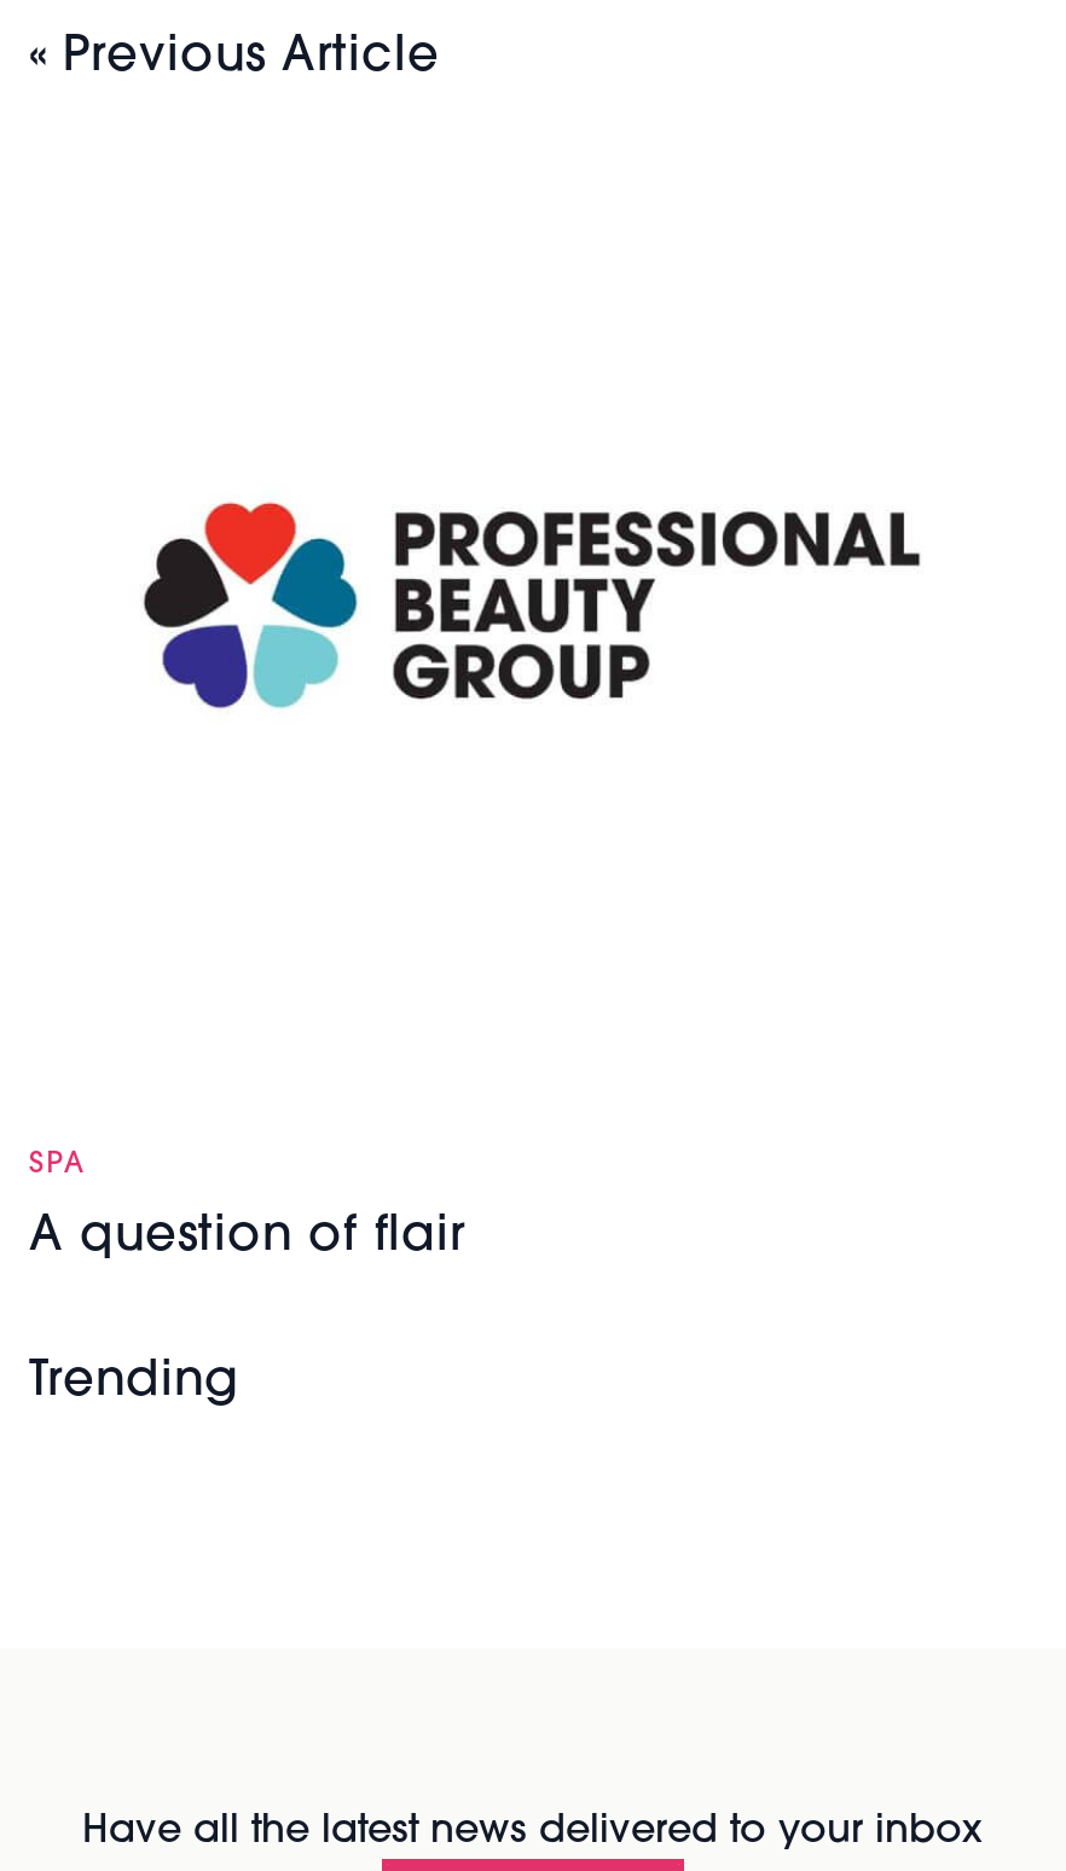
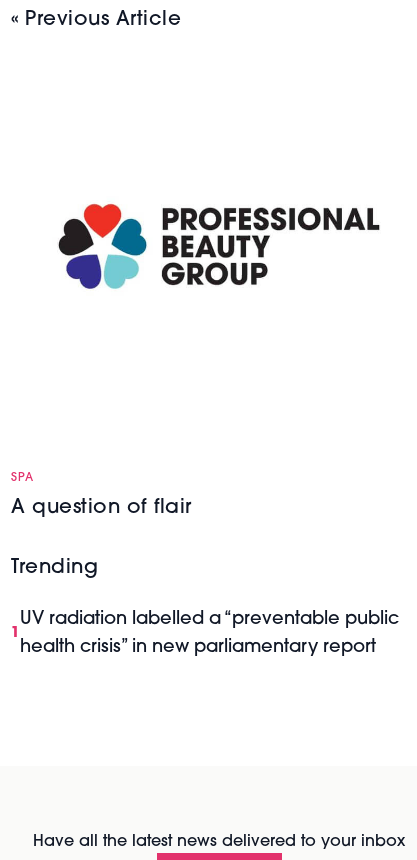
+ 1

+ UV radiation labelled a “preventable public
+ health crisis” in new parliamentary report
